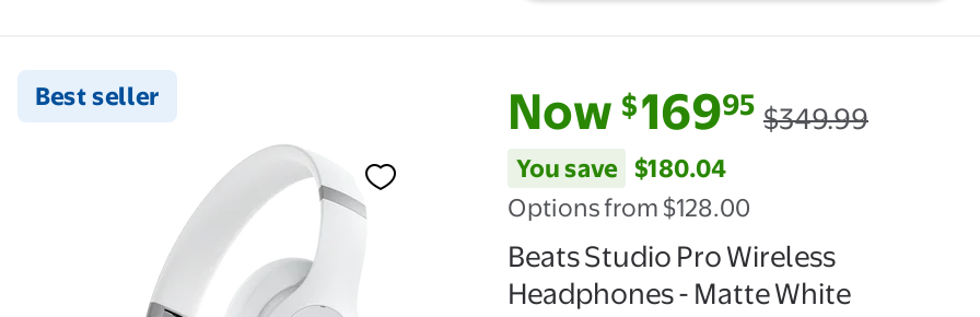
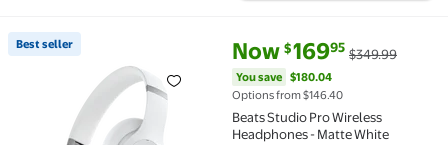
- Options from $128.00
+ Options from $146.40
